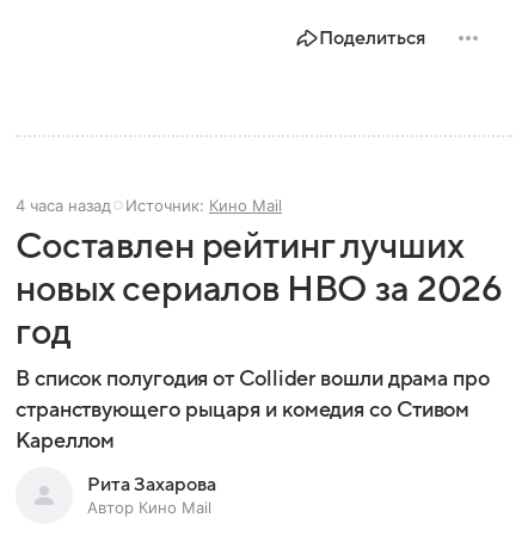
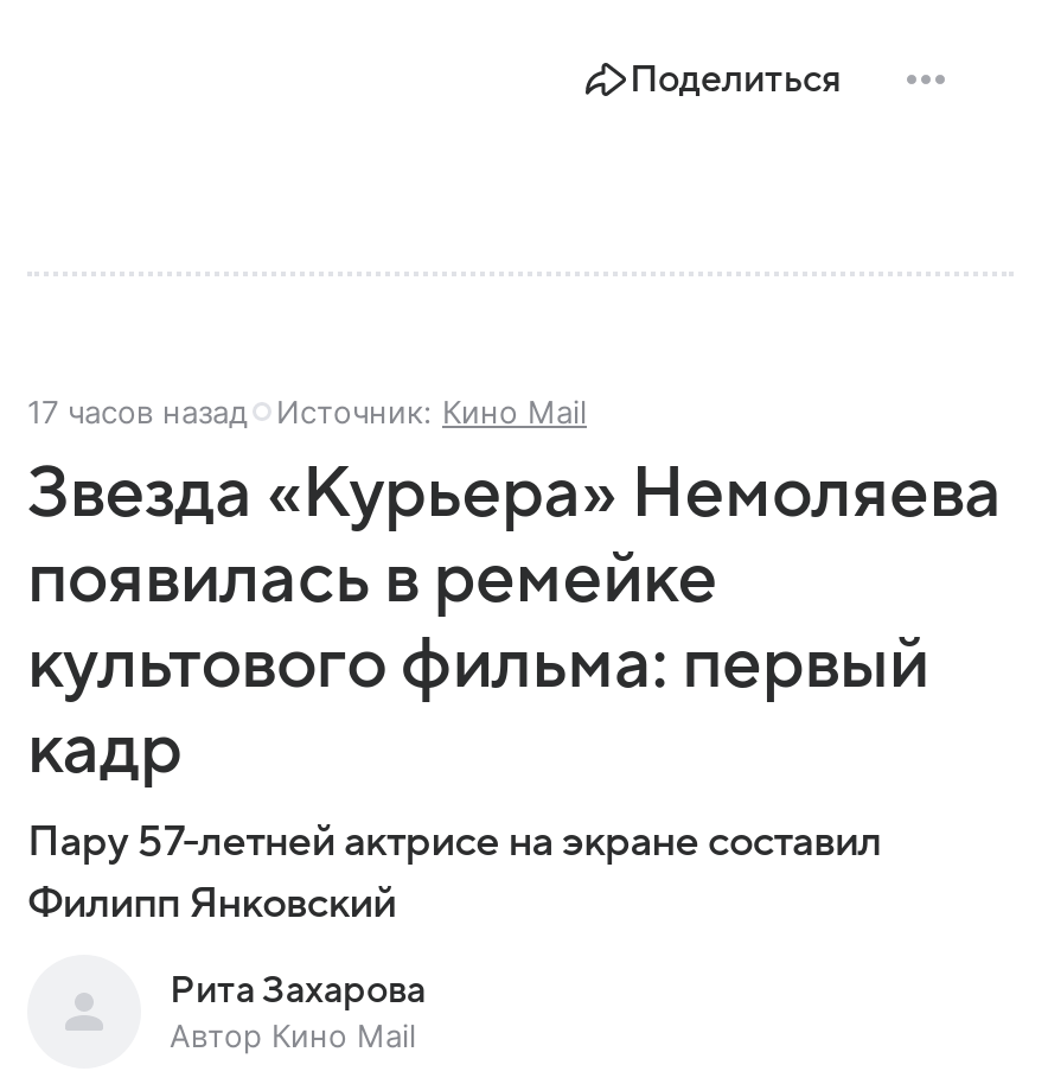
- 4 часа назад Источник: Кино Mail
+ 17 часов назад Источник: Кино Mail

- Составлен рейтинг лучших
- новых сериалов HBO за 2026
- год
- В список полугодия от Collider вошли драма про
- странствующего рыцаря и комедия со Стивом
- Кареллом
+ Звезда «Курьера» Немоляева
+ появилась в ремейке
+ культового фильма: первый
+ кадр
+ Пару 57-летней актрисе на экране составил
+ Филипп Янковский
